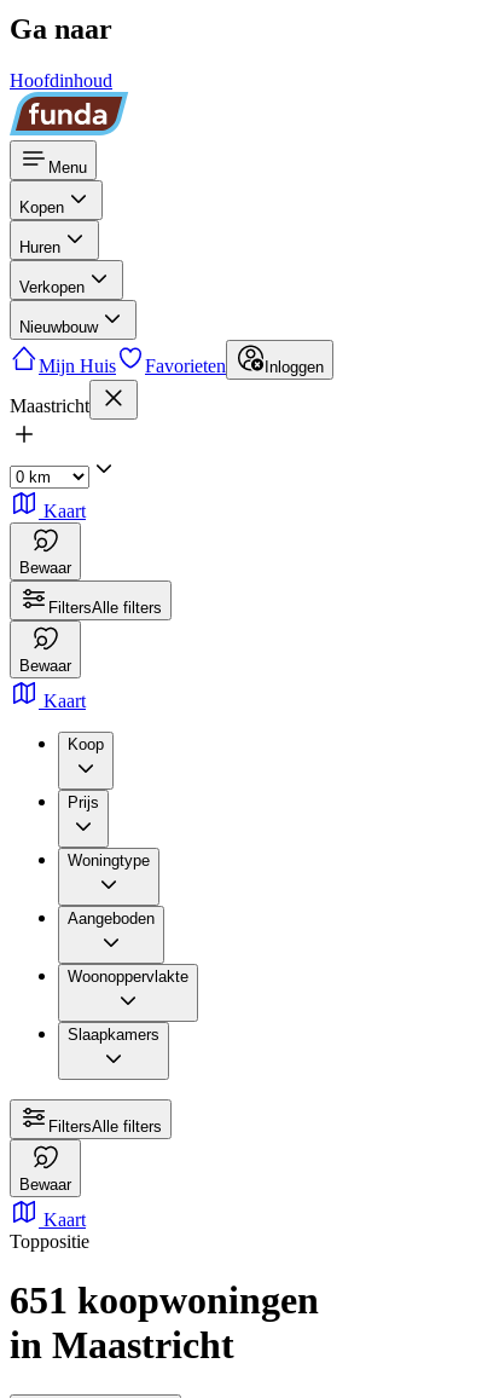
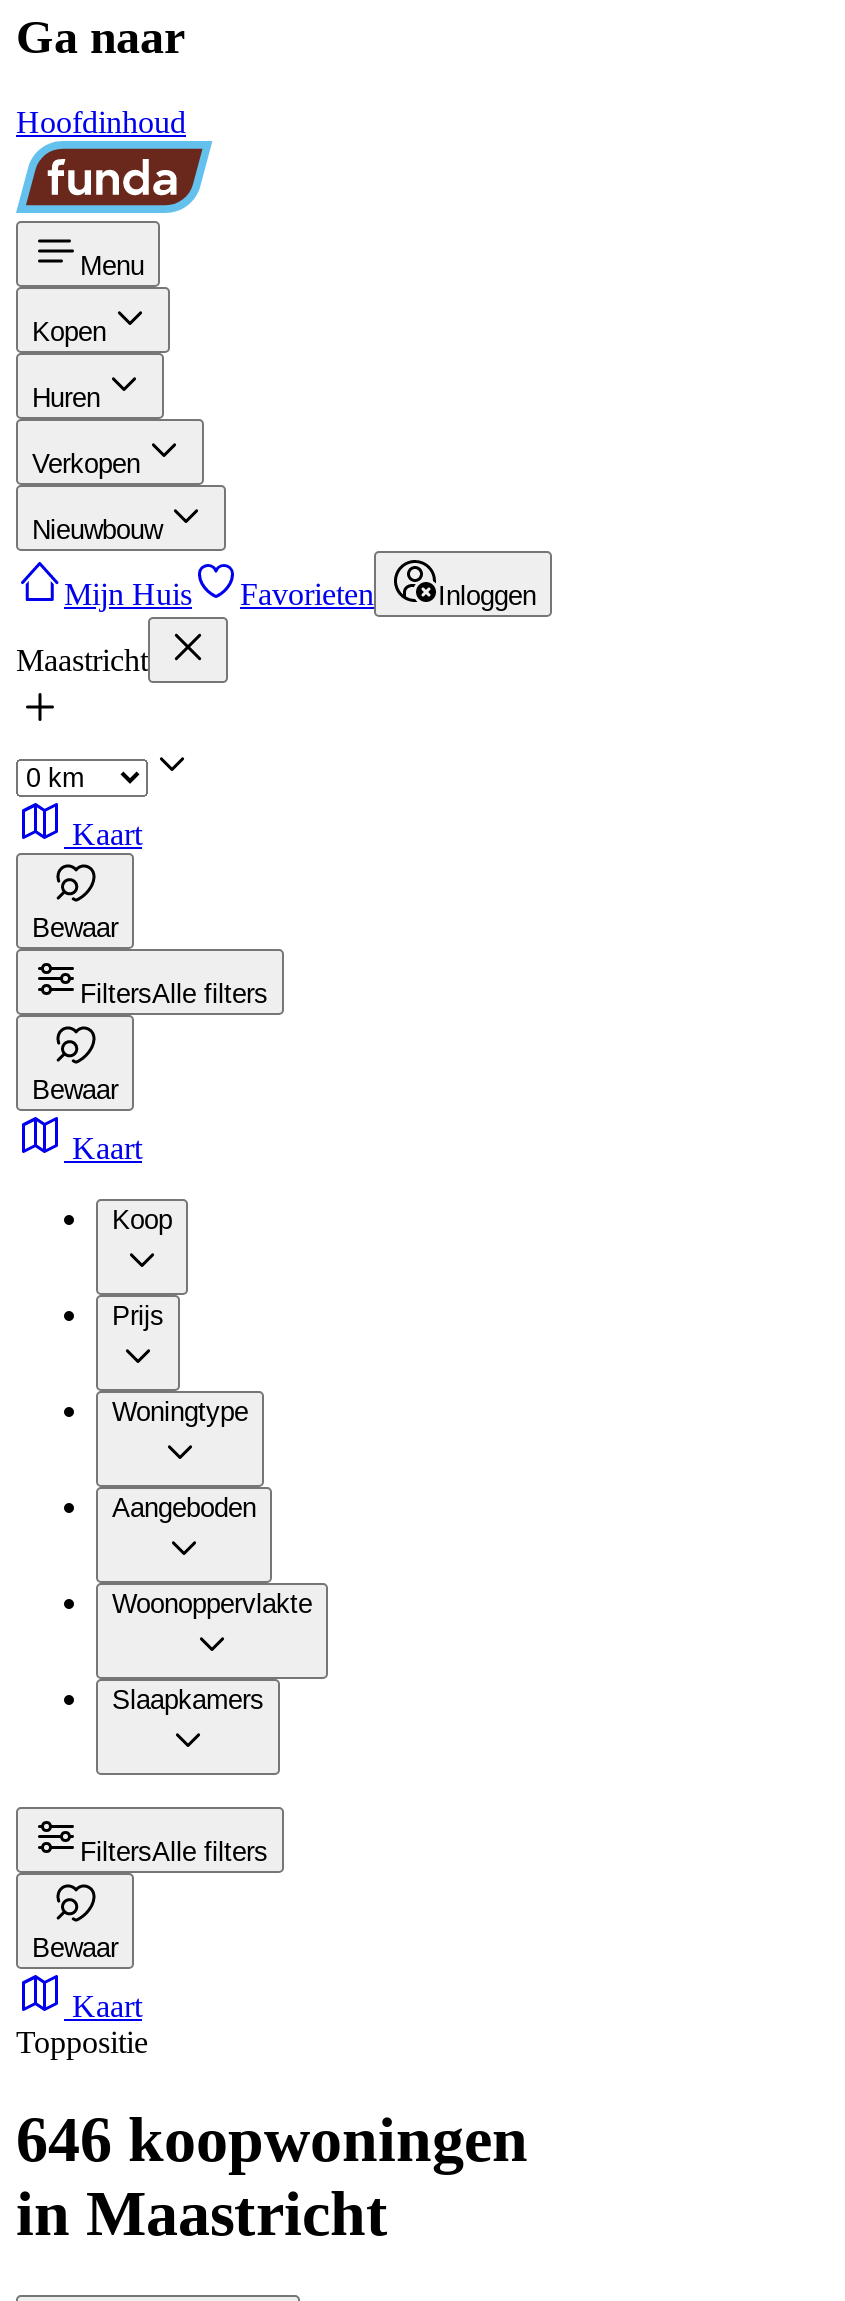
- 651 koopwoningen
+ 646 koopwoningen
